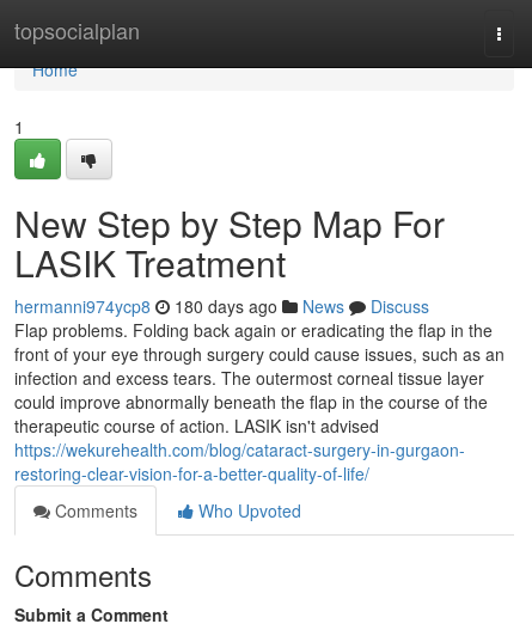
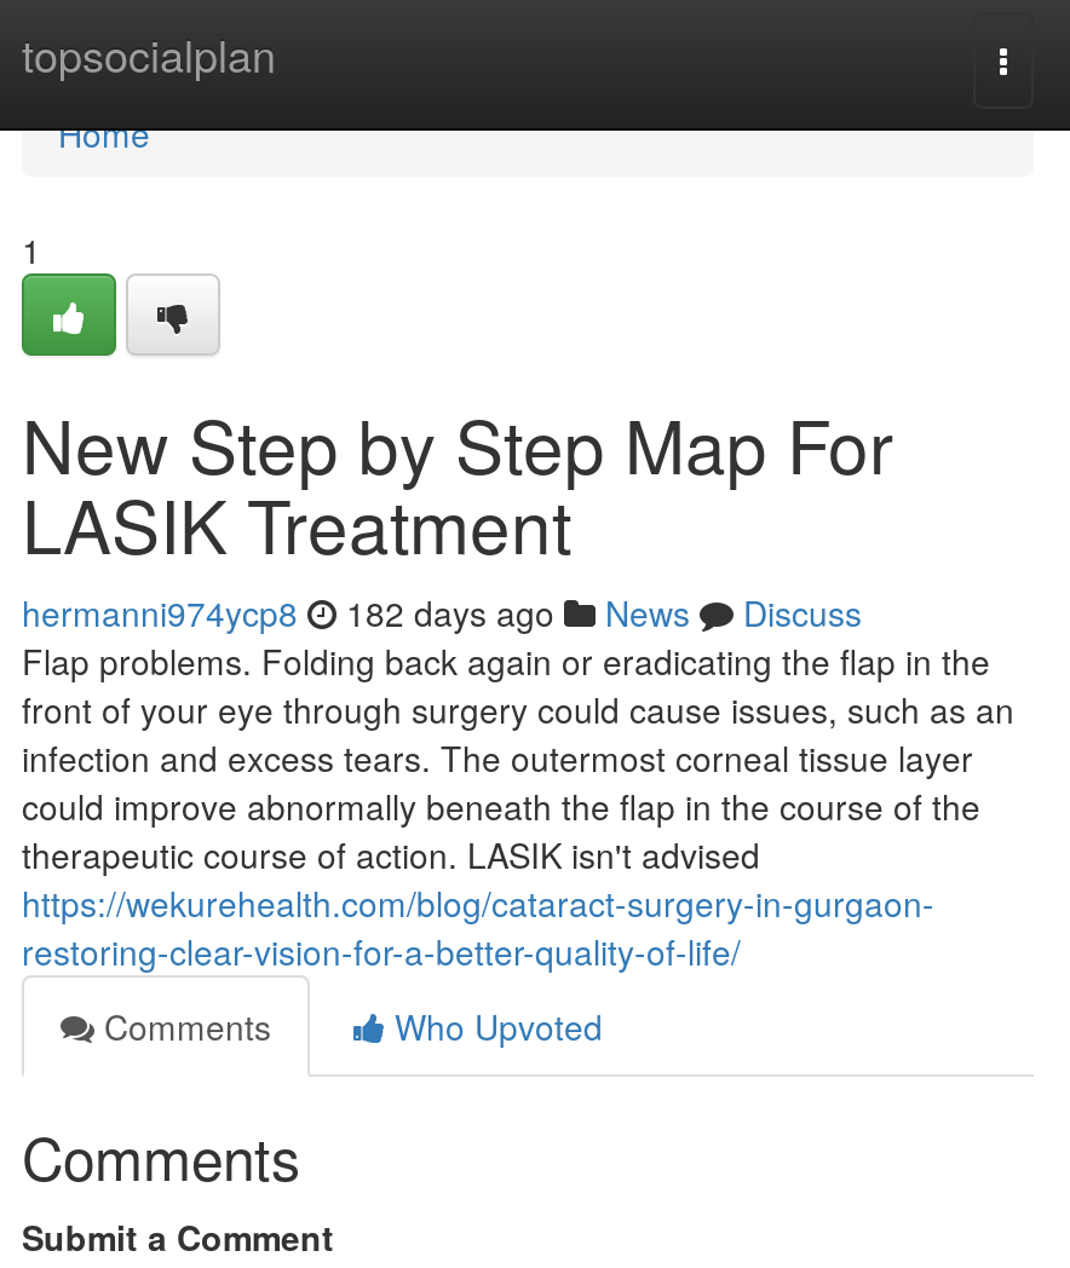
- hermanni974ycp8 180 days ago News Discuss
+ hermanni974ycp8 182 days ago News Discuss
